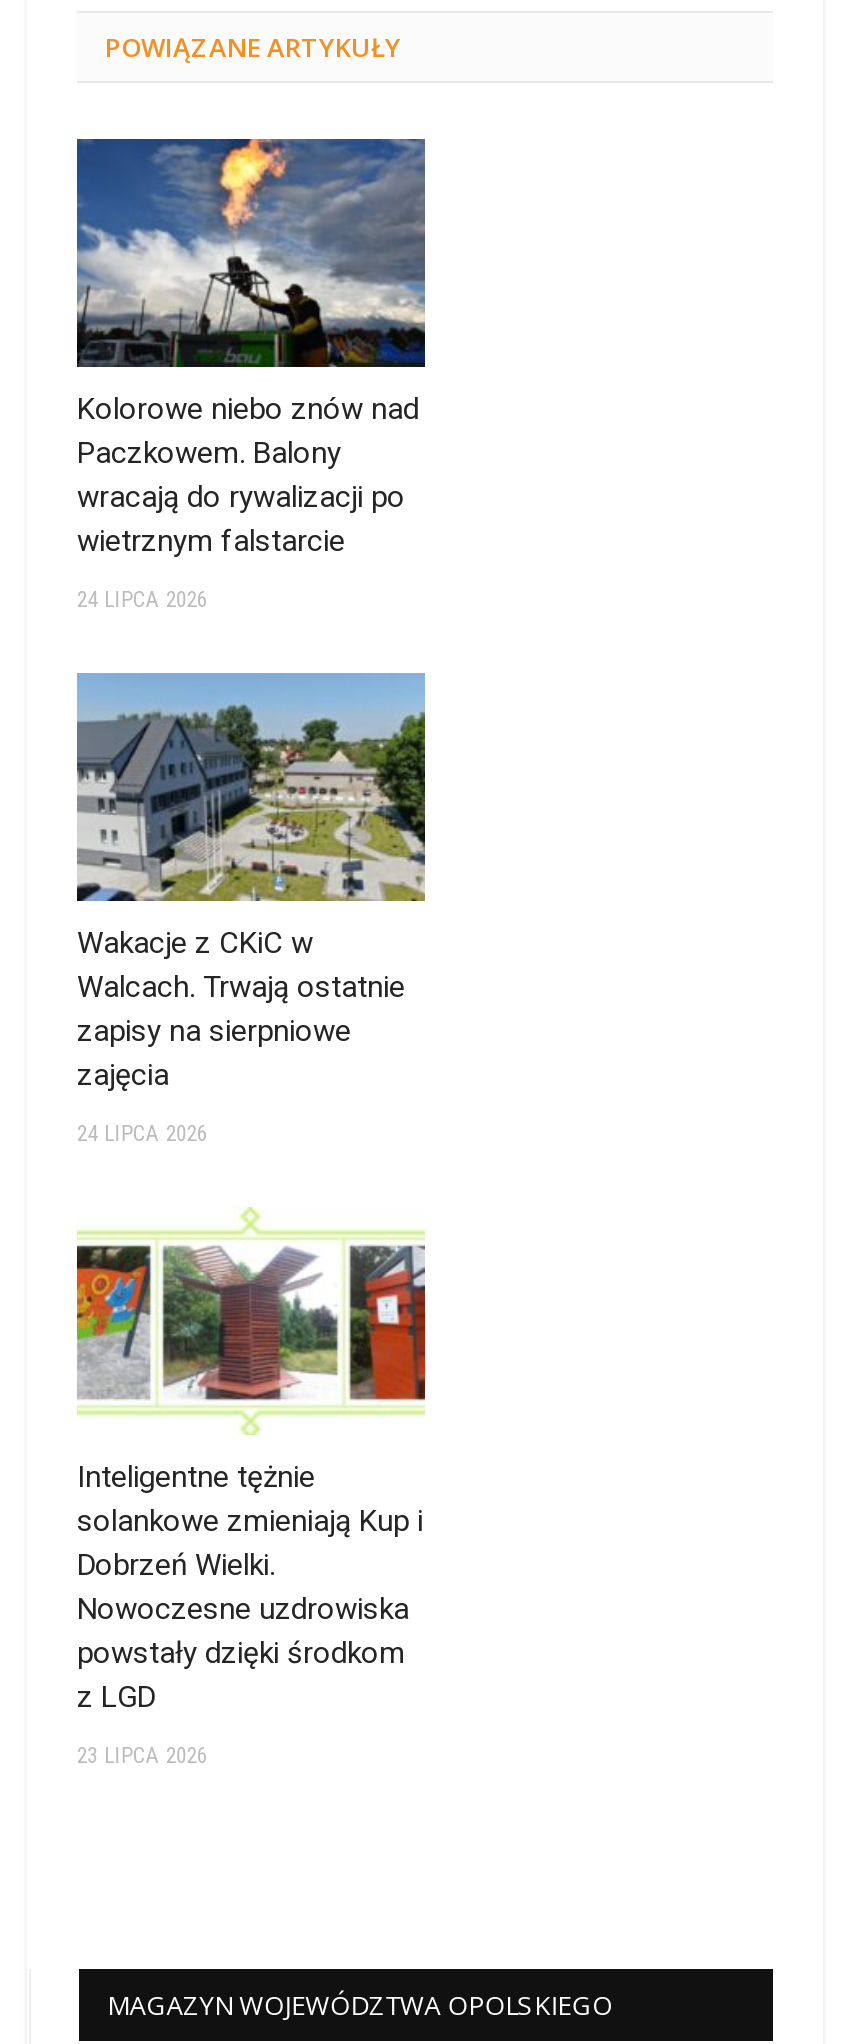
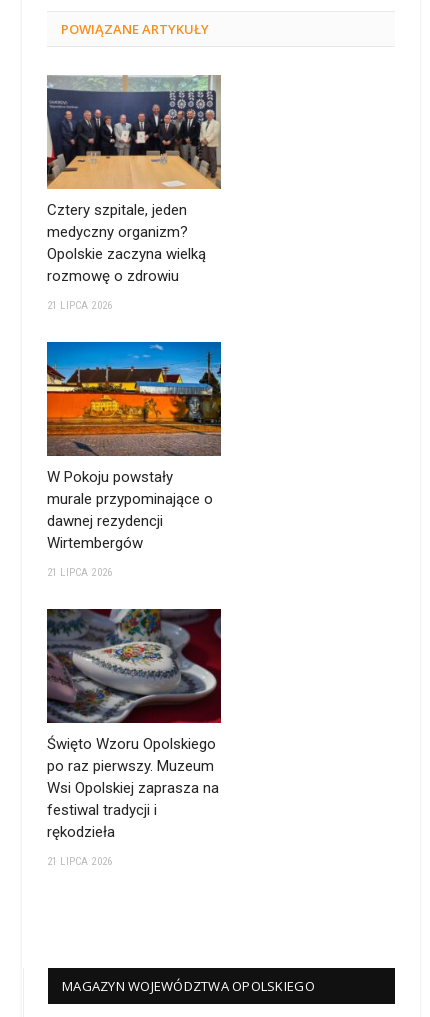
- [image]
- Kolorowe niebo znów nad
- Paczkowem. Balony
- wracają do rywalizacji po
- wietrznym falstarcie
+ [image]
+ Cztery szpitale, jeden
+ medyczny organizm?
+ Opolskie zaczyna wielką
+ rozmowę o zdrowiu

- 24 LIPCA 2026
+ 21 LIPCA 2026

- [image]
- Wakacje z CKiC w
- Walcach. Trwają ostatnie
- zapisy na sierpniowe
- zajęcia
+ [image]
+ W Pokoju powstały
+ murale przypominające o
+ dawnej rezydencji
+ Wirtembergów

- 24 LIPCA 2026
+ 21 LIPCA 2026

- [image]
- Inteligentne tężnie
- solankowe zmieniają Kup i
- Dobrzeń Wielki.
- Nowoczesne uzdrowiska
- powstały dzięki środkom
- z LGD
+ [image]
+ Święto Wzoru Opolskiego
+ po raz pierwszy. Muzeum
+ Wsi Opolskiej zaprasza na
+ festiwal tradycji i
+ rękodzieła

- 23 LIPCA 2026
+ 21 LIPCA 2026
